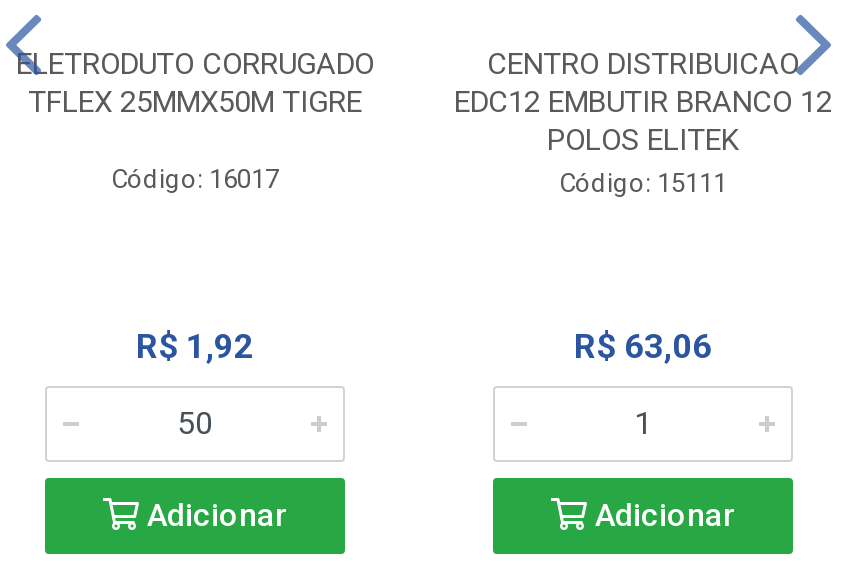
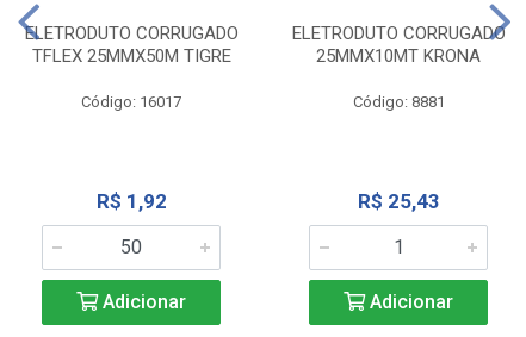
- CENTRO DISTRIBUICAO
- EDC12 EMBUTIR BRANCO 12
- POLOS ELITEK
- Código: 15111
+ ELETRODUTO CORRUGADO
+ 25MMX10MT KRONA
+ Código: 8881

- R$ 63,06
+ R$ 25,43
